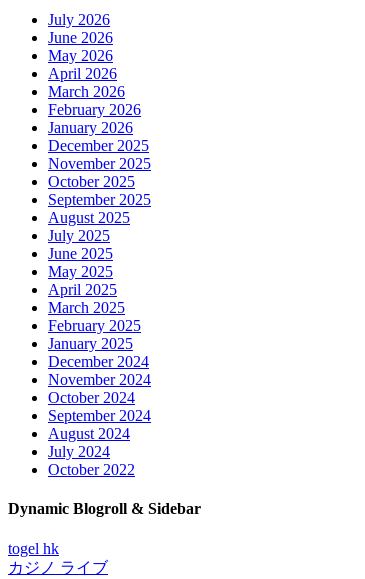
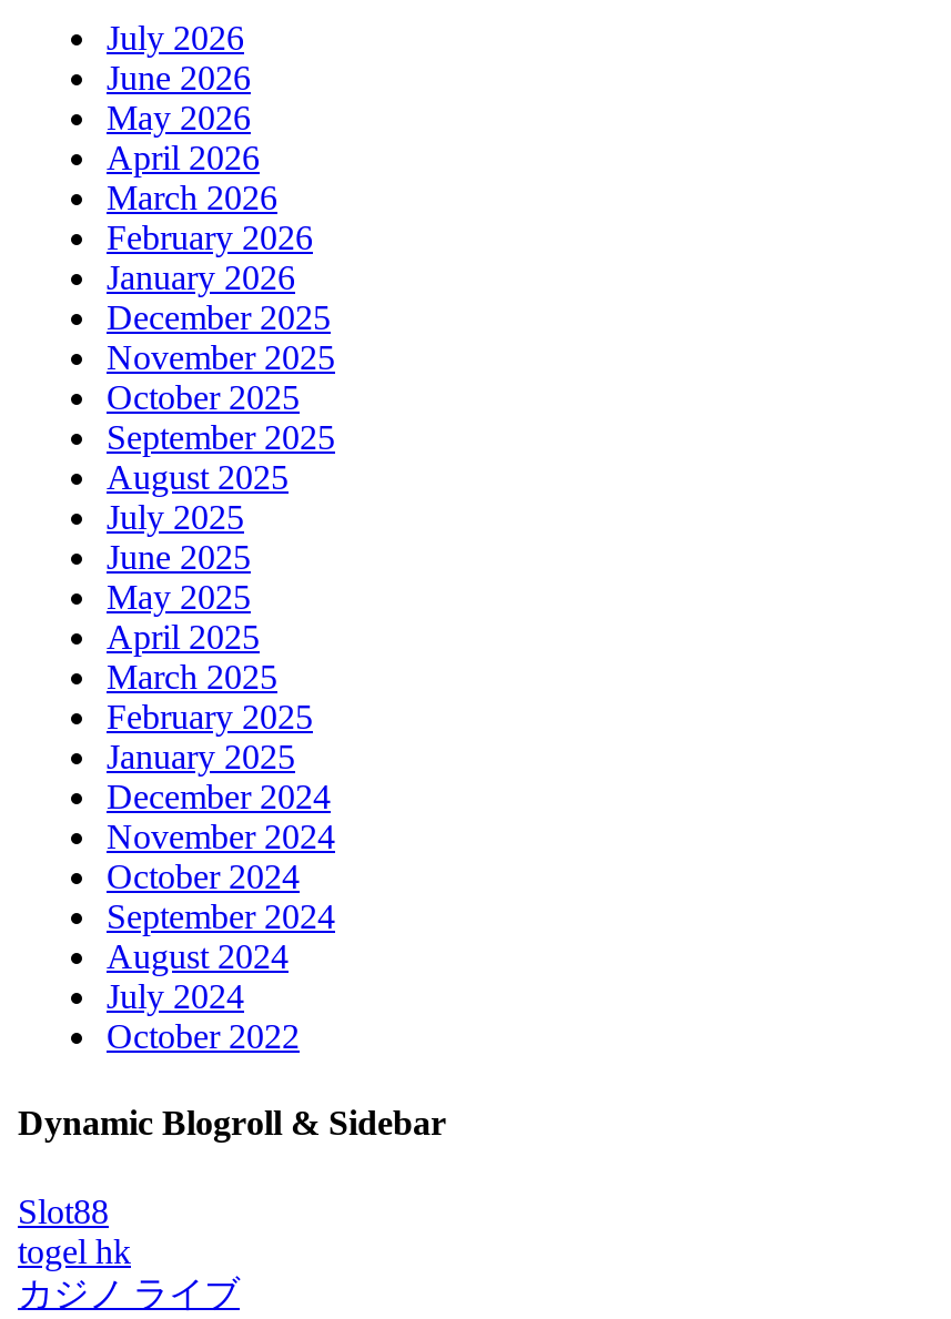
+ Slot88
